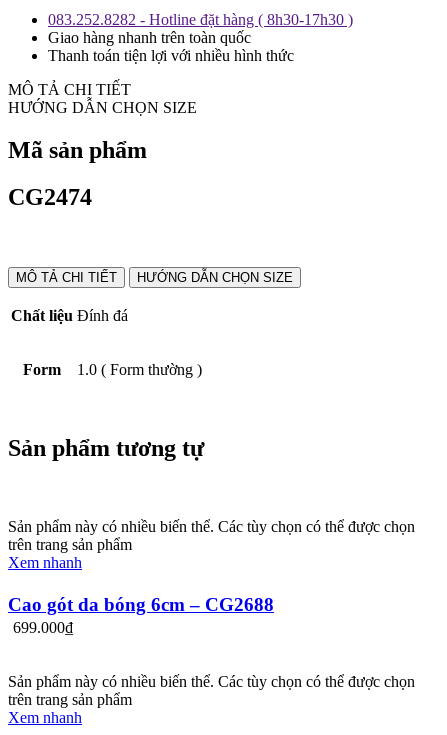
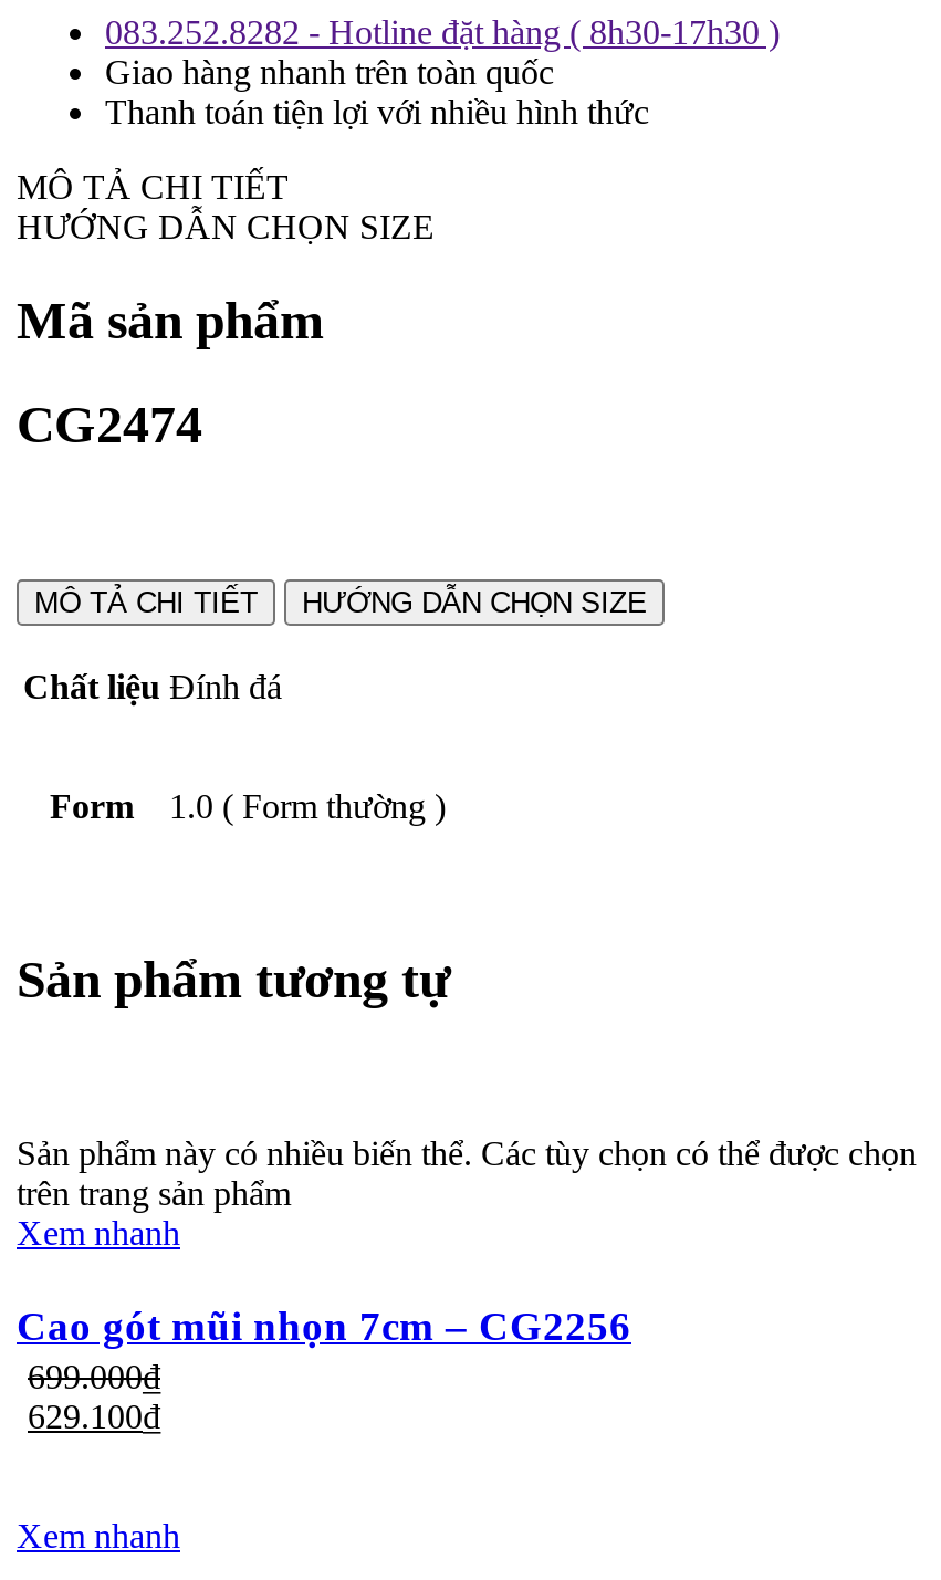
- Cao gót da bóng 6cm – CG2688
+ Cao gót mũi nhọn 7cm – CG2256

- Sản phẩm này có nhiều biến thể. Các tùy chọn có thể được chọn
- trên trang sản phẩm
+ 629.100₫
